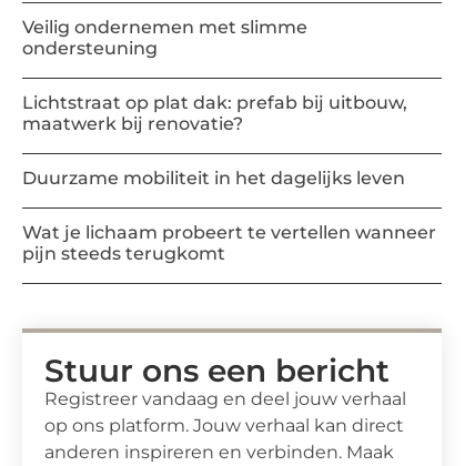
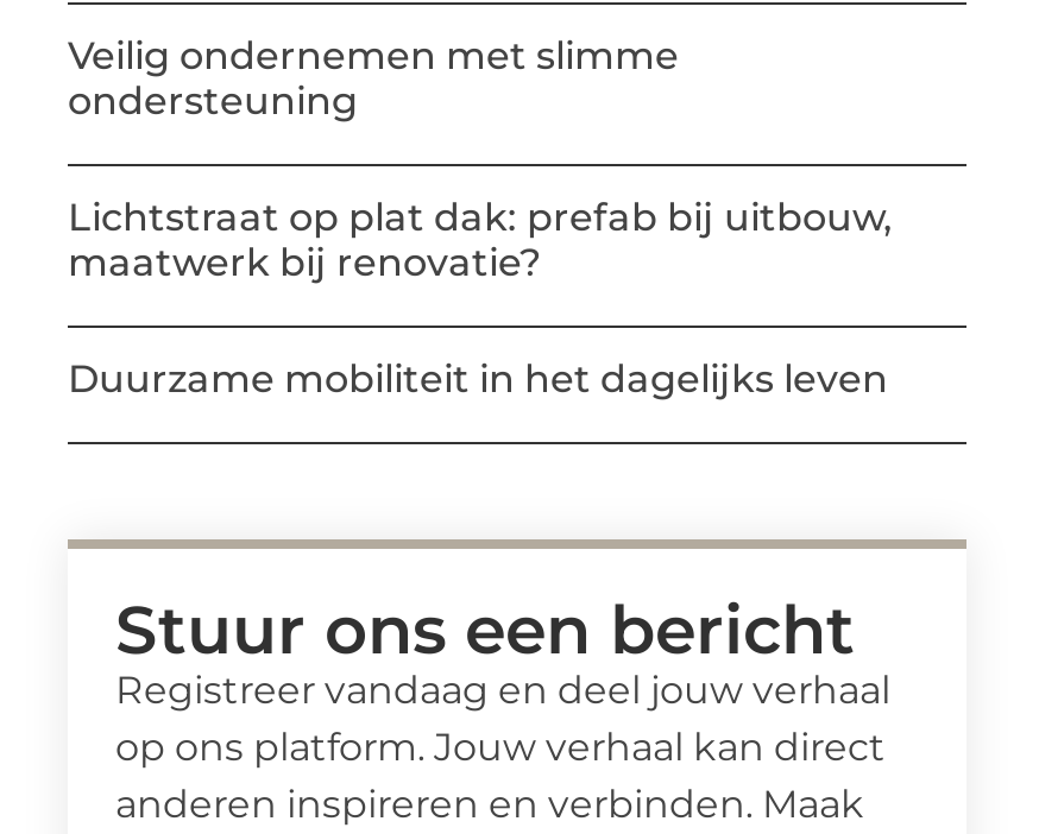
- Wat je lichaam probeert te vertellen wanneer
- pijn steeds terugkomt
